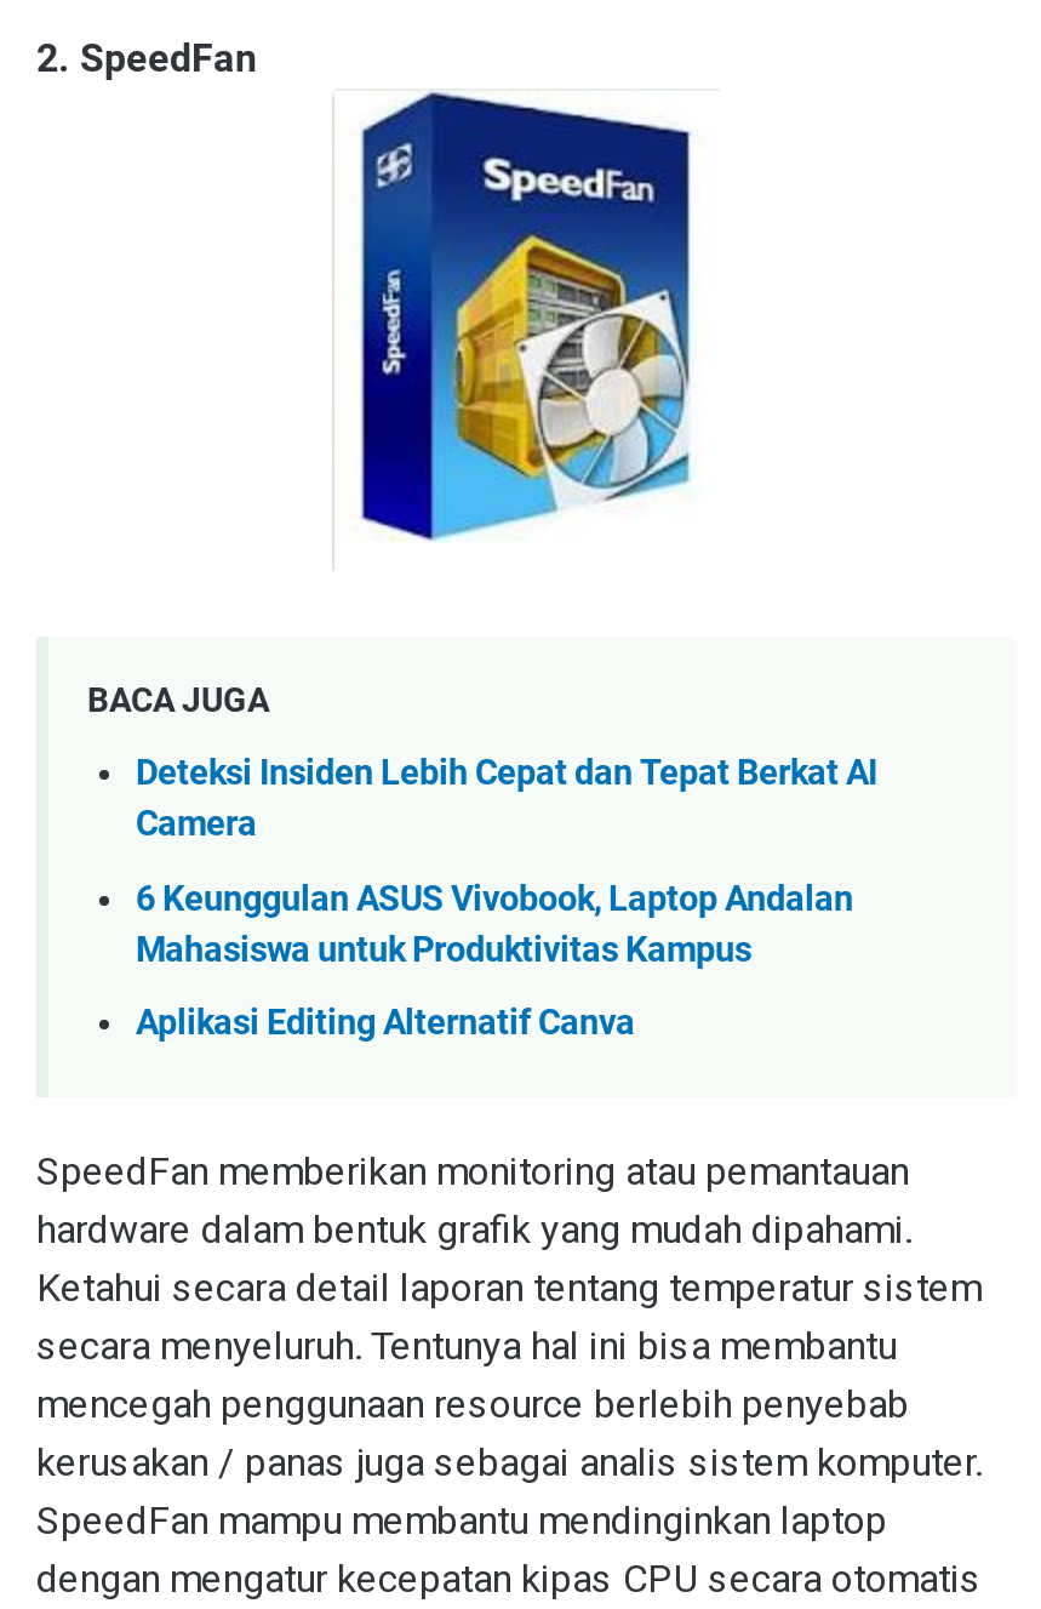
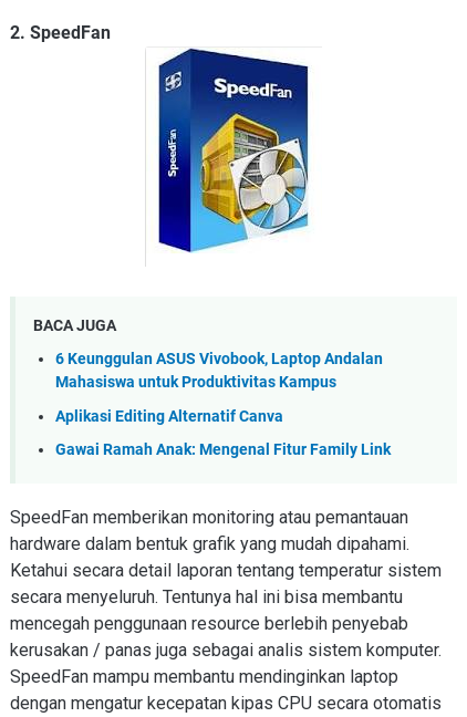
- Deteksi Insiden Lebih Cepat dan Tepat Berkat AI
- Camera

moved up: 6 Keunggulan ASUS Vivobook, Laptop Andalan | Mahasiswa untuk Produktivitas Kampus | Aplikasi Editing Alternatif Canva

+ Gawai Ramah Anak: Mengenal Fitur Family Link
